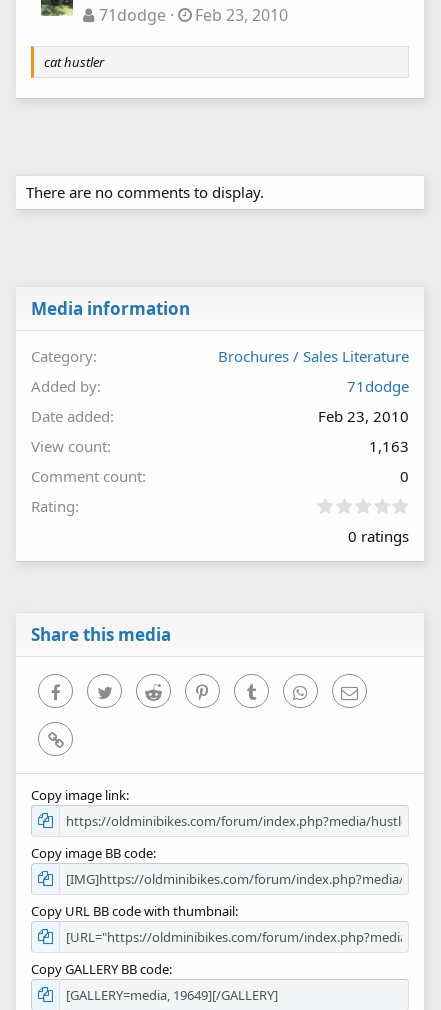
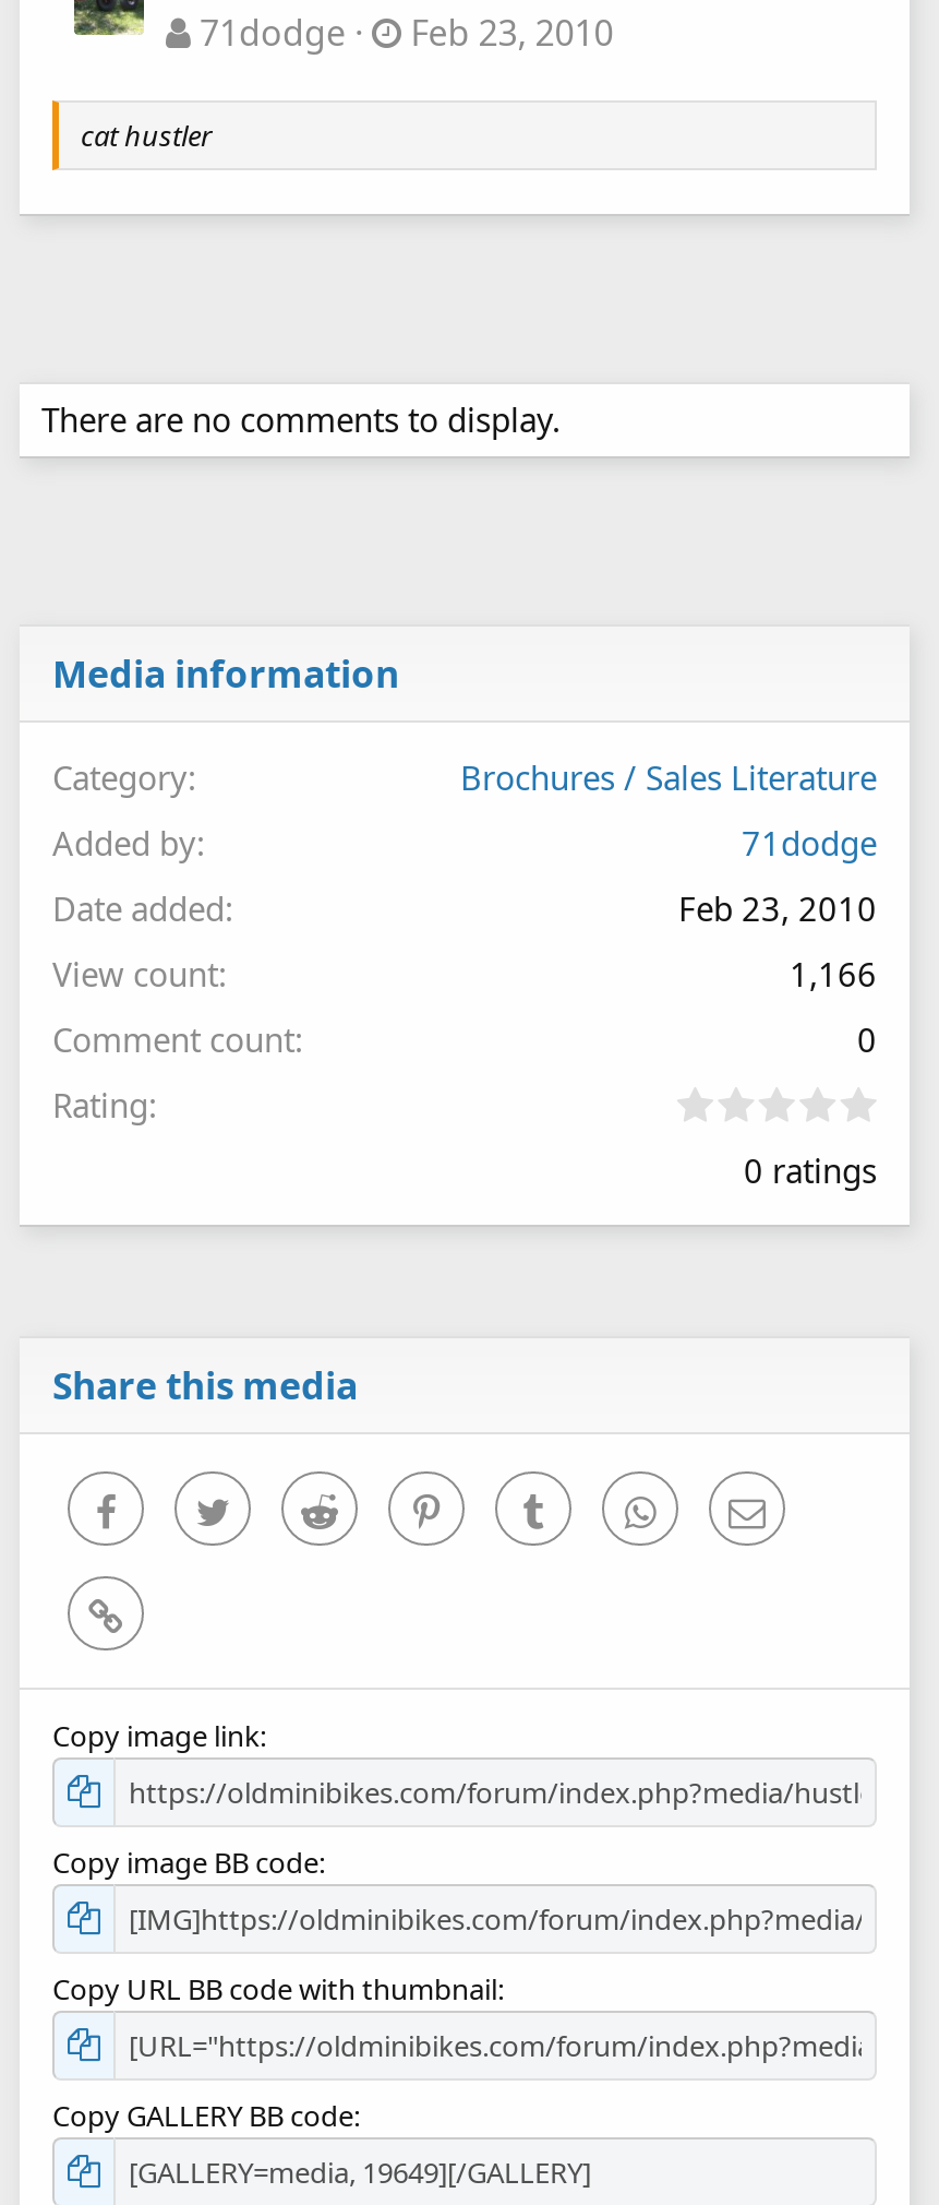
- 1,163
+ 1,166
